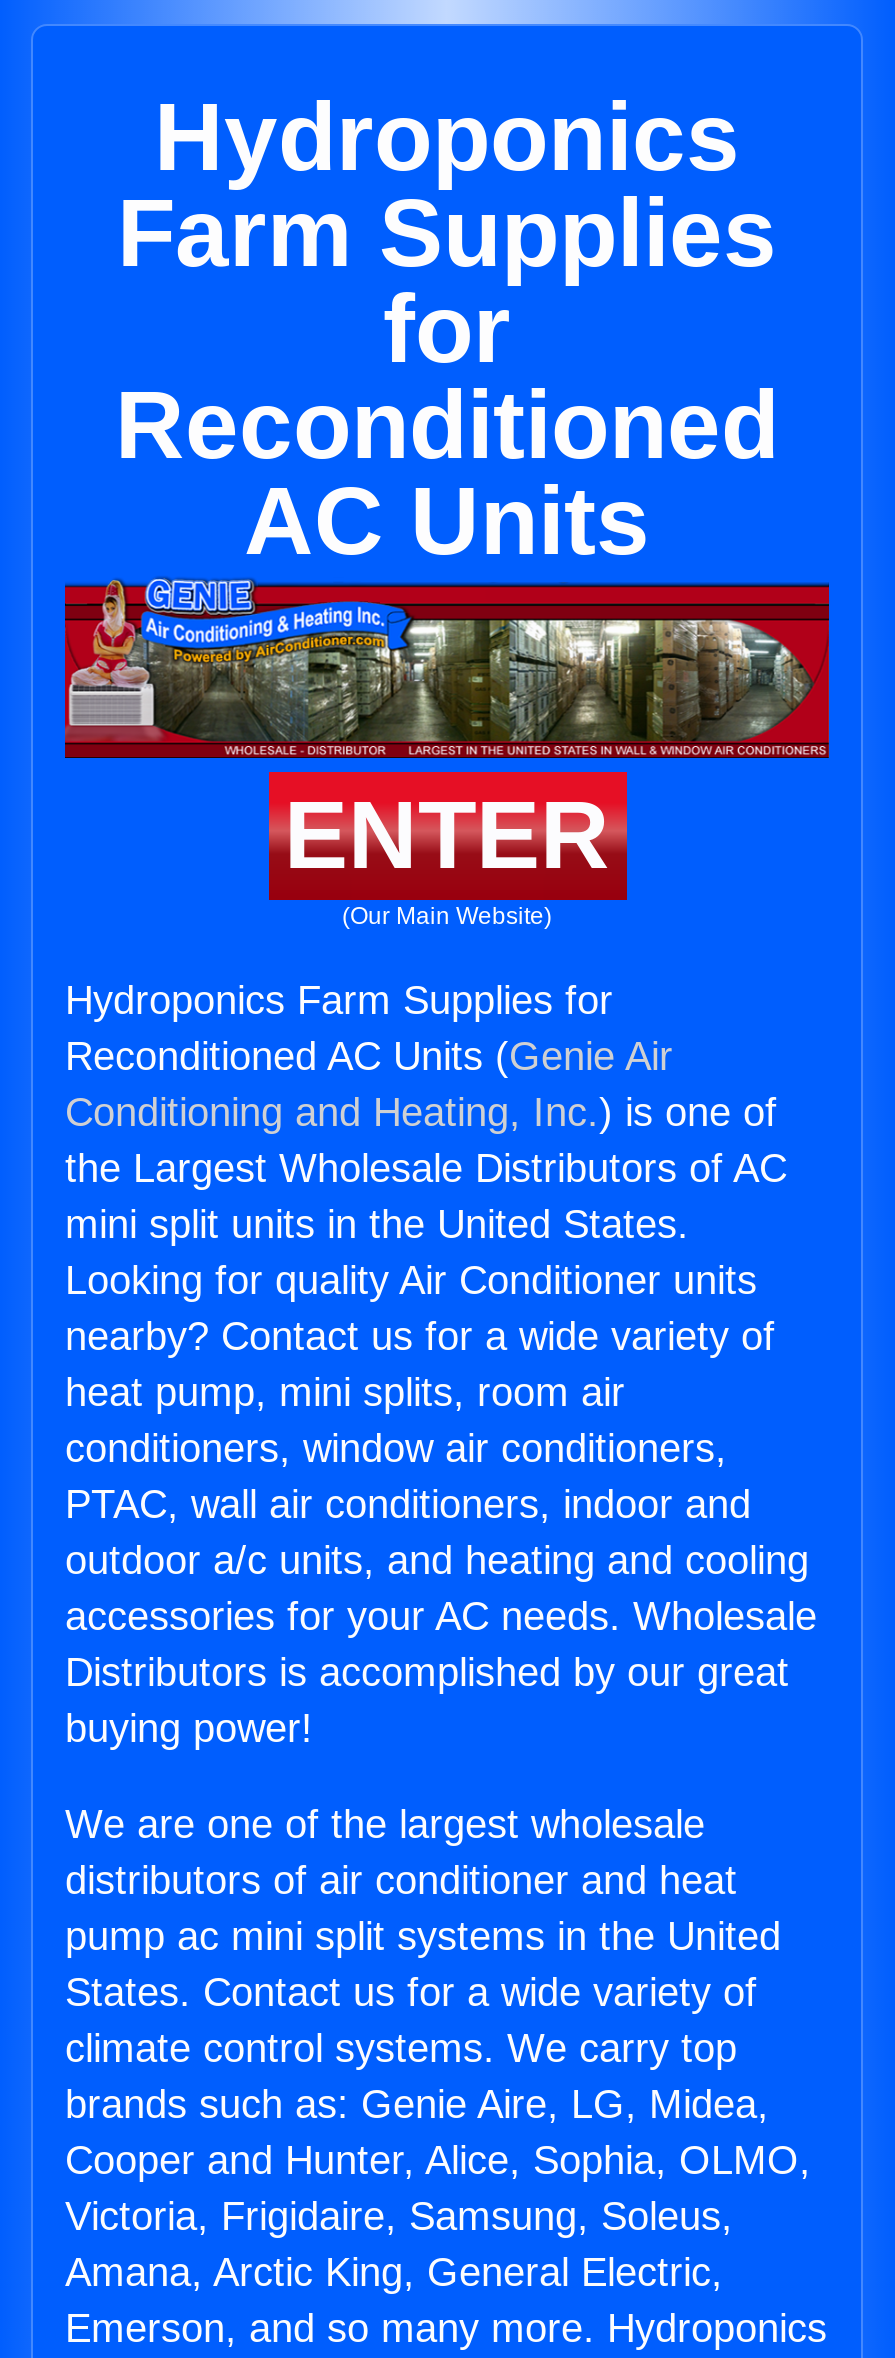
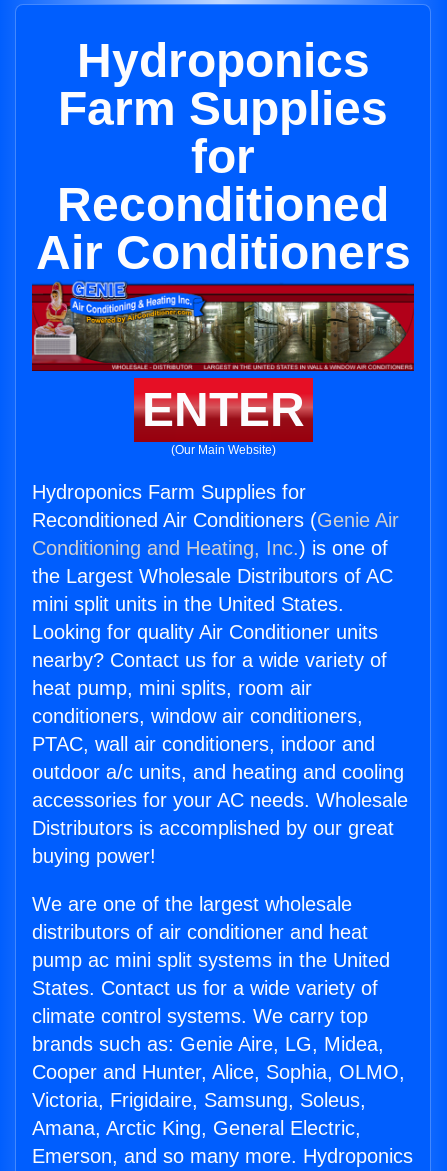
- AC Units
+ Air Conditioners

- Reconditioned AC Units (Genie Air
+ Reconditioned Air Conditioners (Genie Air
